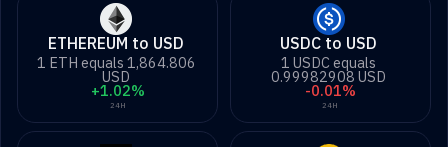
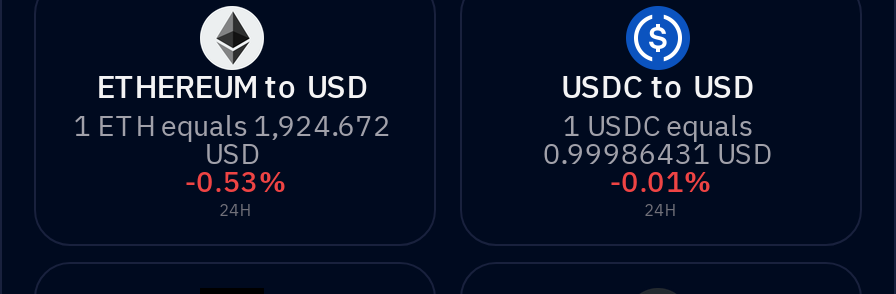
- 1 ETH equals 1,864.806
+ 1 ETH equals 1,924.672

- 0.99982908 USD
+ 0.99986431 USD

- +1.02%
+ -0.53%
